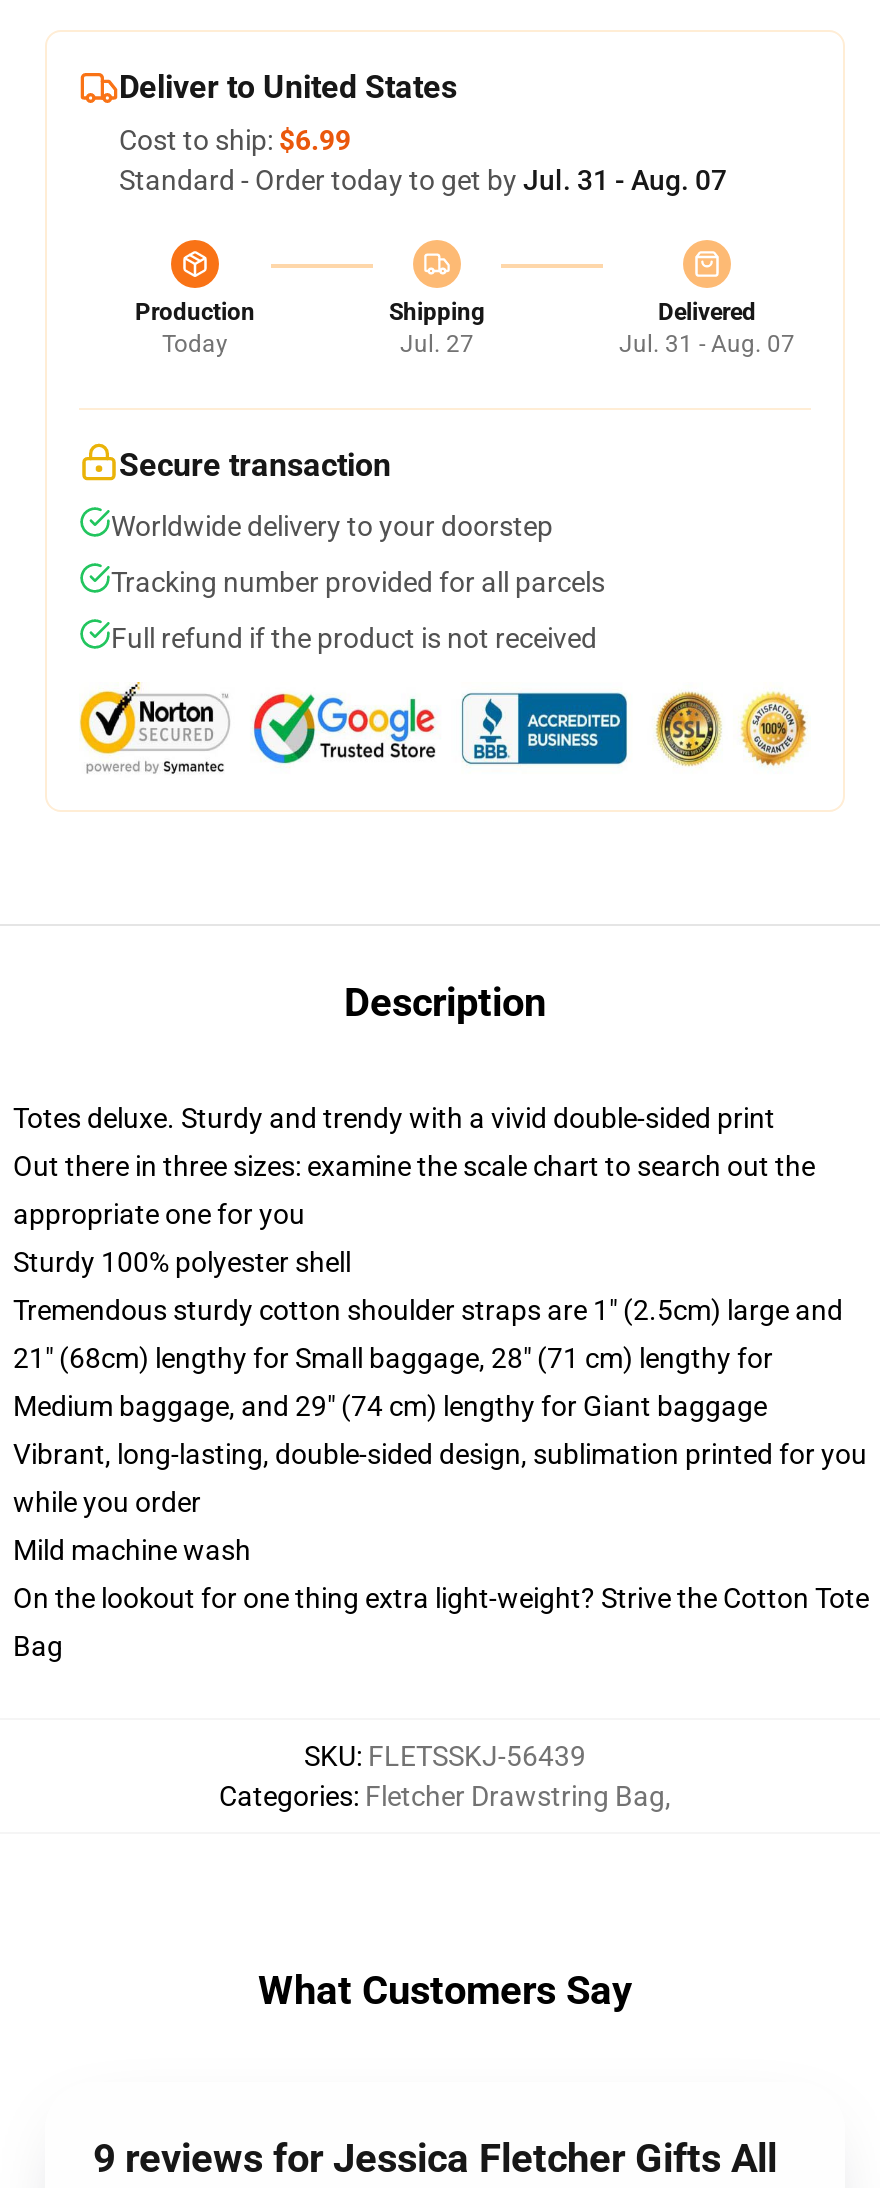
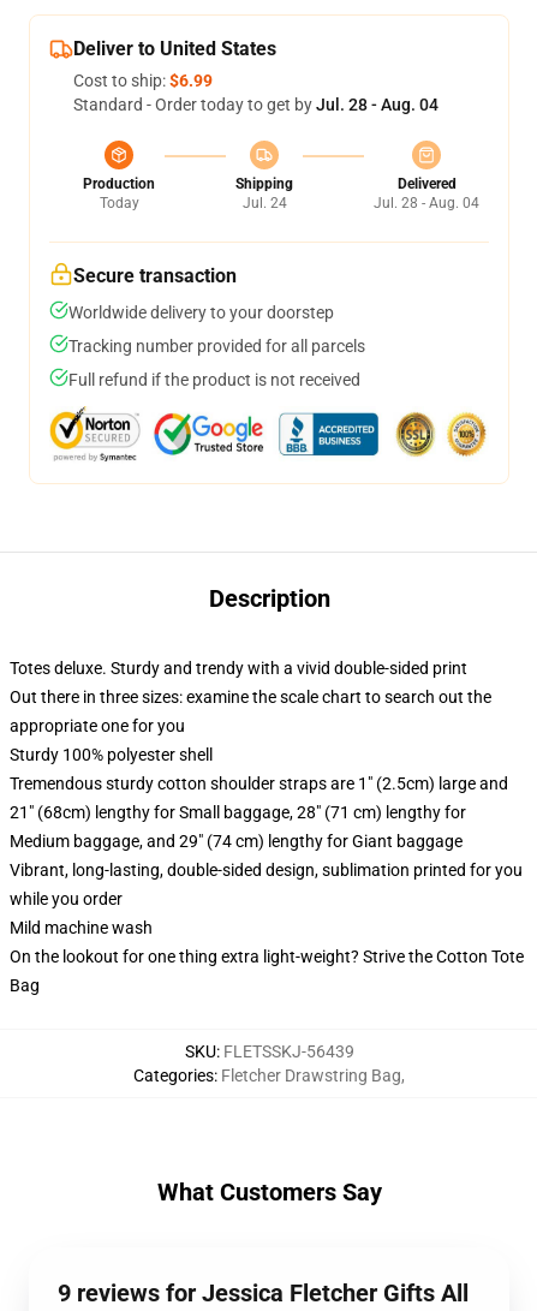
- Standard - Order today to get by Jul. 31 - Aug. 07
+ Standard - Order today to get by Jul. 28 - Aug. 04

- Jul. 27
+ Jul. 24

- Jul. 31 - Aug. 07
+ Jul. 28 - Aug. 04
